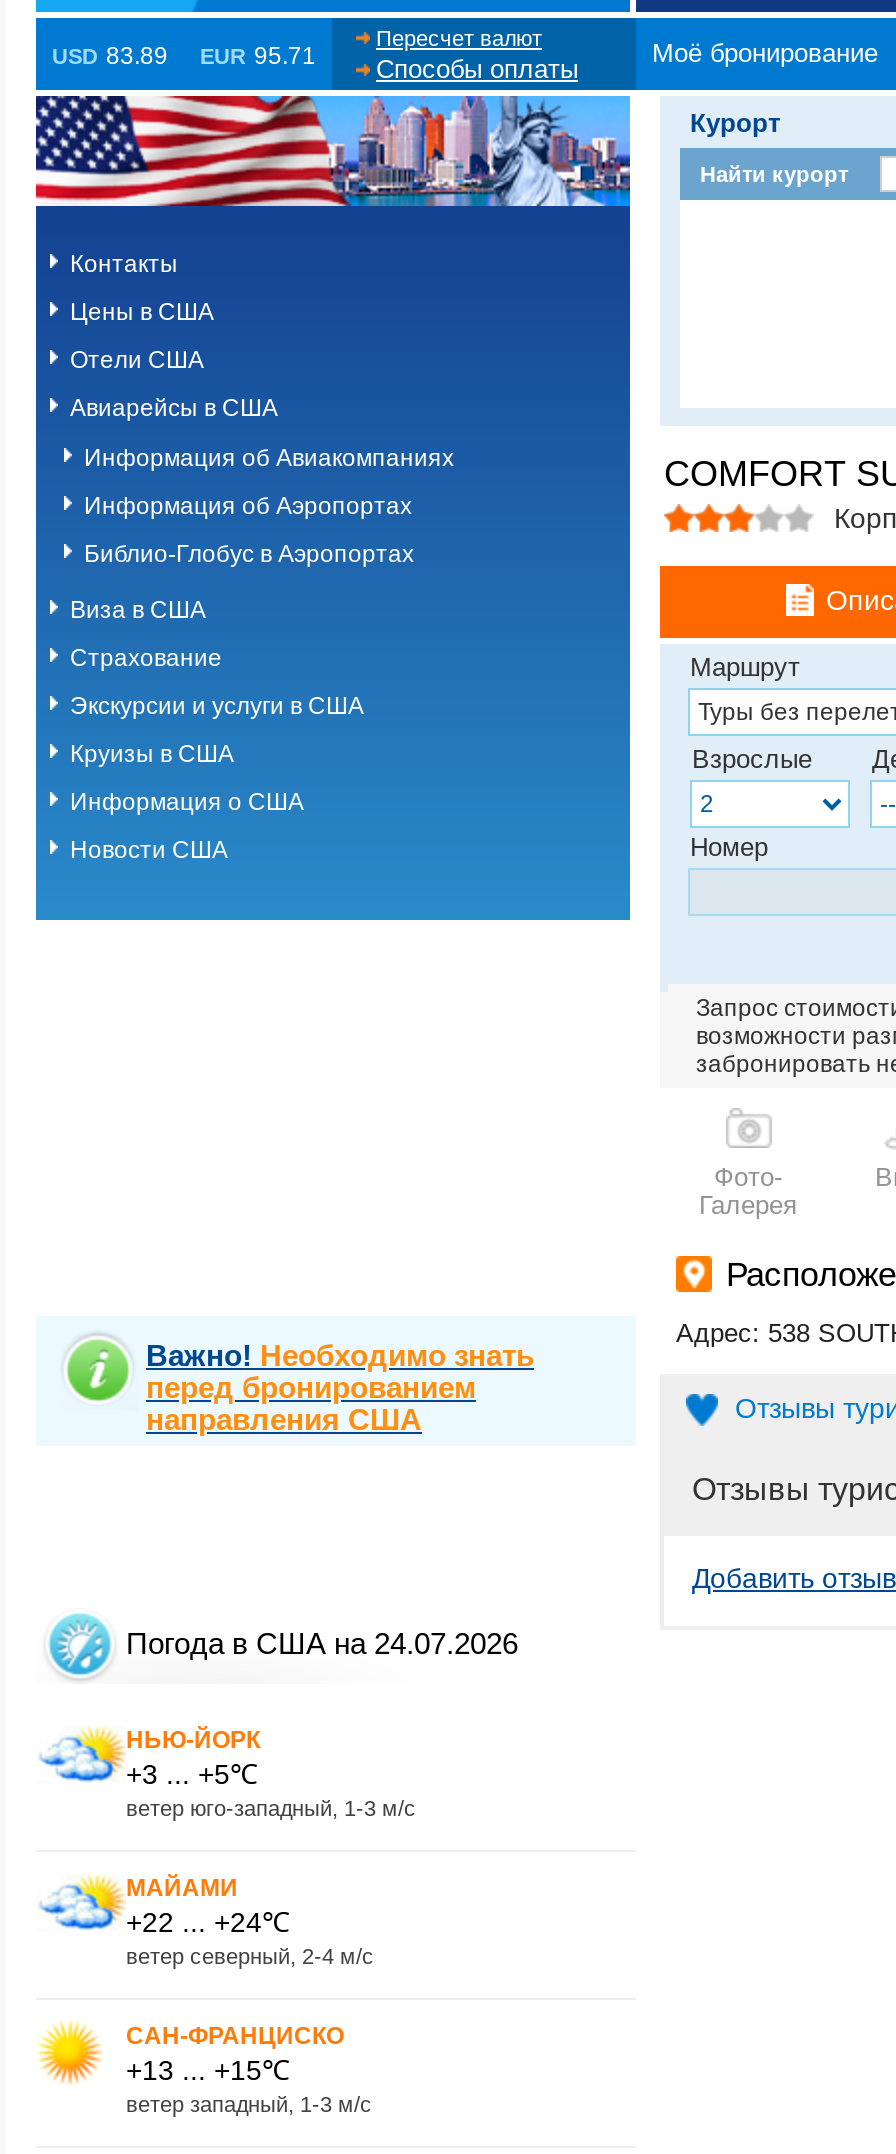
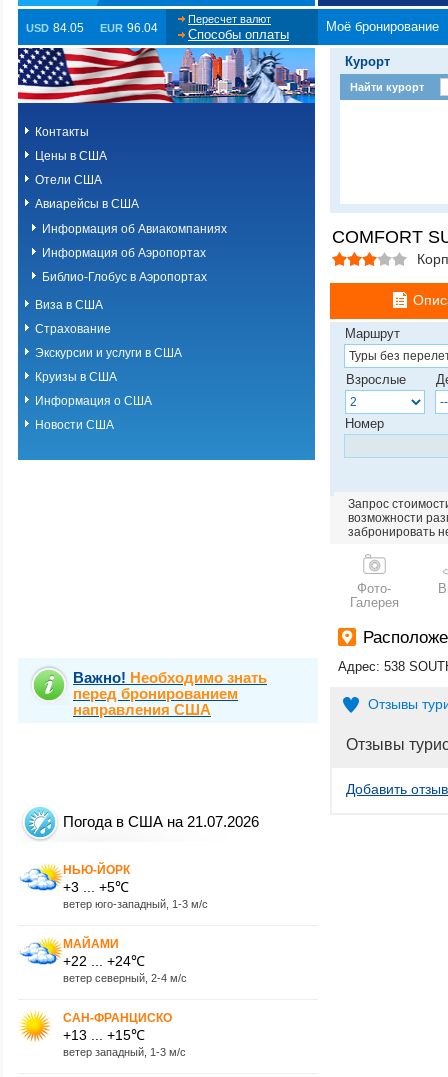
- USD 83.89
+ USD 84.05

- EUR 95.71
+ EUR 96.04

- Погода в США на 24.07.2026
+ Погода в США на 21.07.2026
